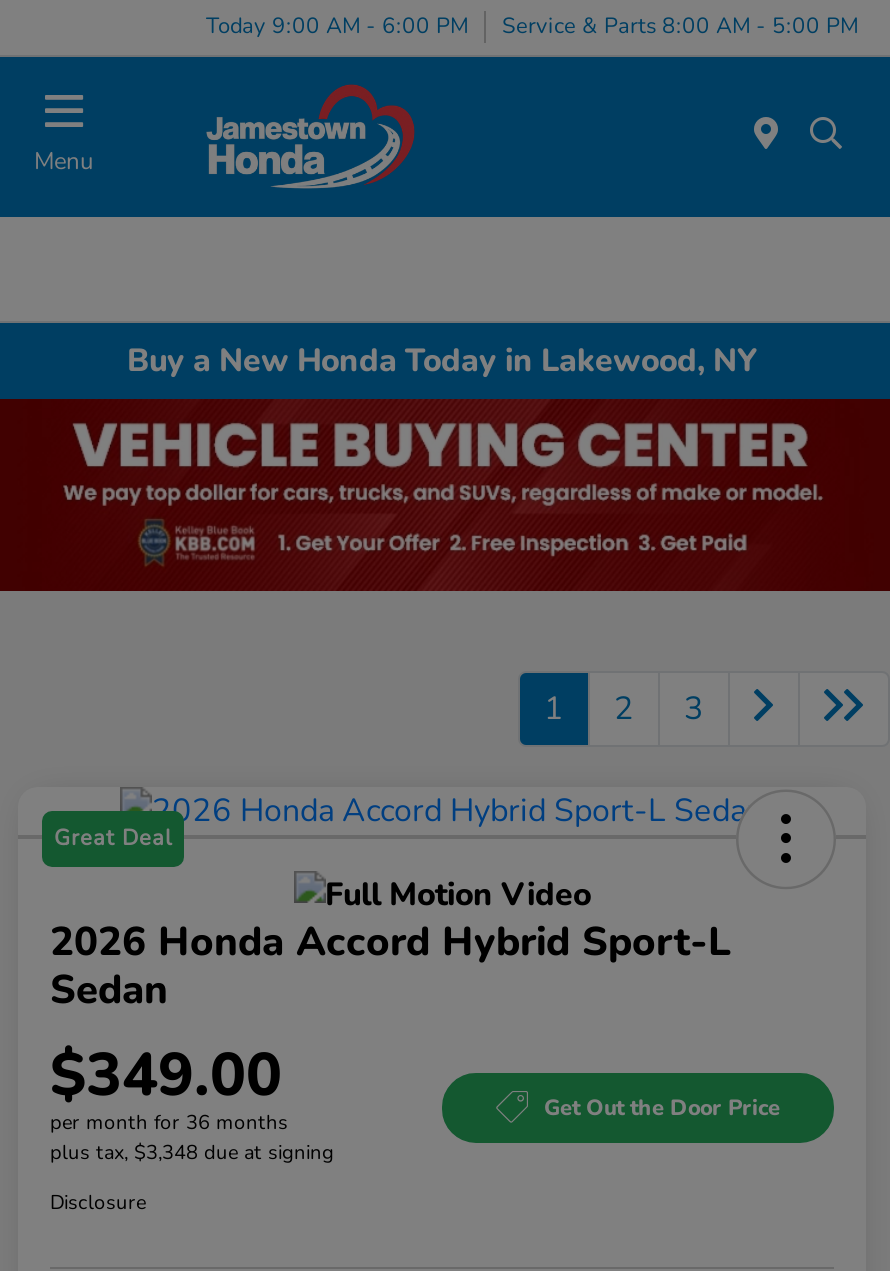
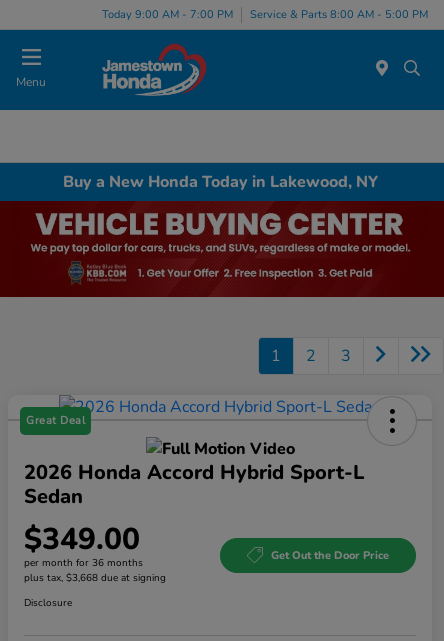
- Today 9:00 AM - 6:00 PM Service & Parts 8:00 AM - 5:00 PM
+ Today 9:00 AM - 7:00 PM Service & Parts 8:00 AM - 5:00 PM

- plus tax, $3,348 due at signing
+ plus tax, $3,668 due at signing
